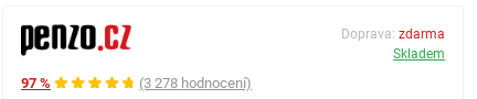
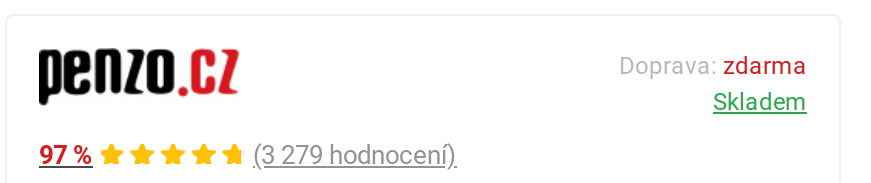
- (3 278 hodnocení)
+ (3 279 hodnocení)
